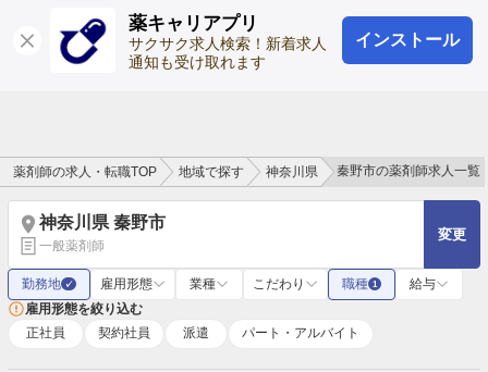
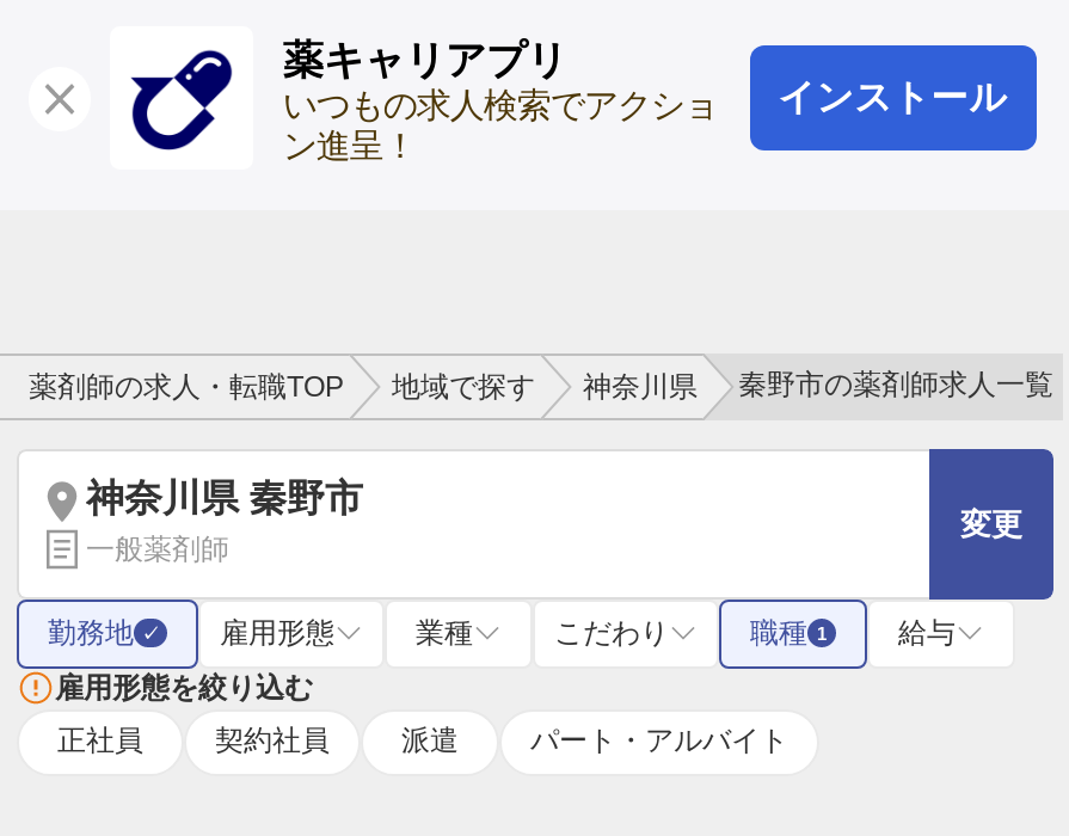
- サクサク求人検索！新着求人
- 通知も受け取れます
+ いつもの求人検索でアクショ
+ ン進呈！
